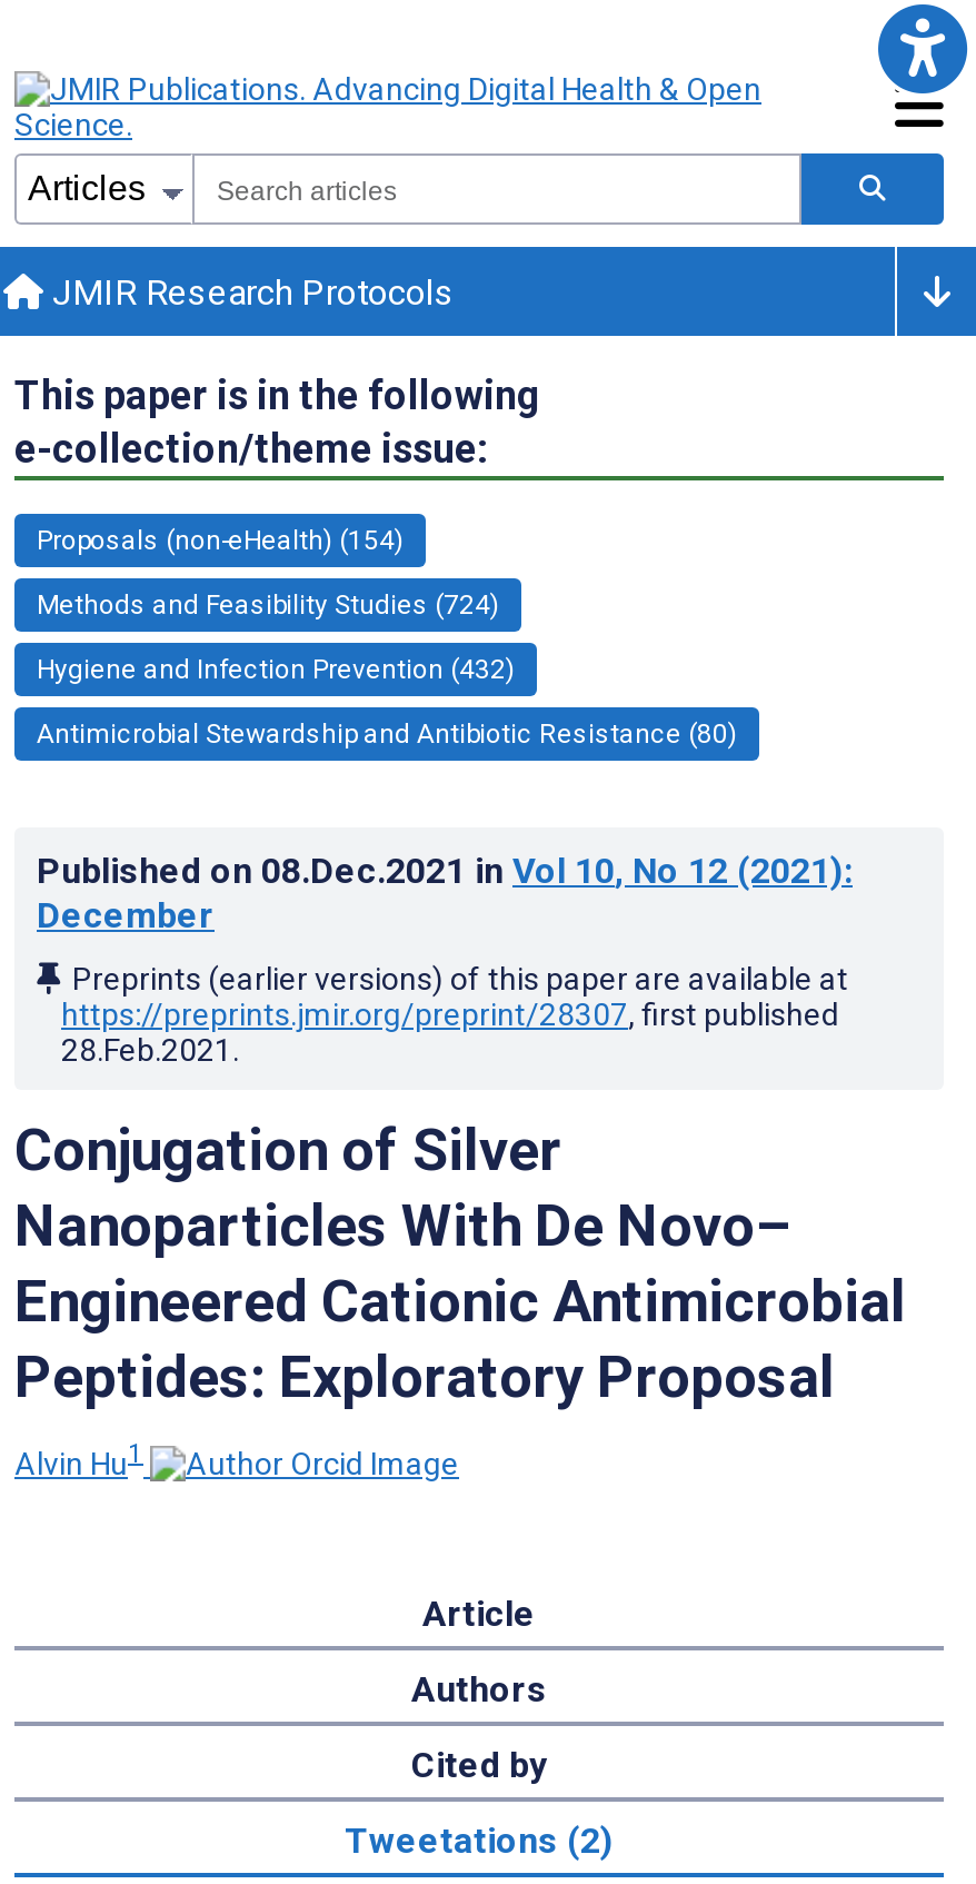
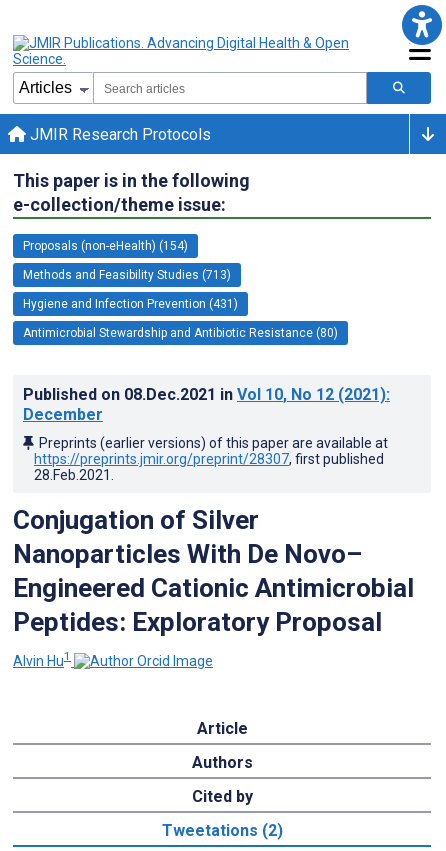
- Methods and Feasibility Studies (724)
+ Methods and Feasibility Studies (713)

- Hygiene and Infection Prevention (432)
+ Hygiene and Infection Prevention (431)
